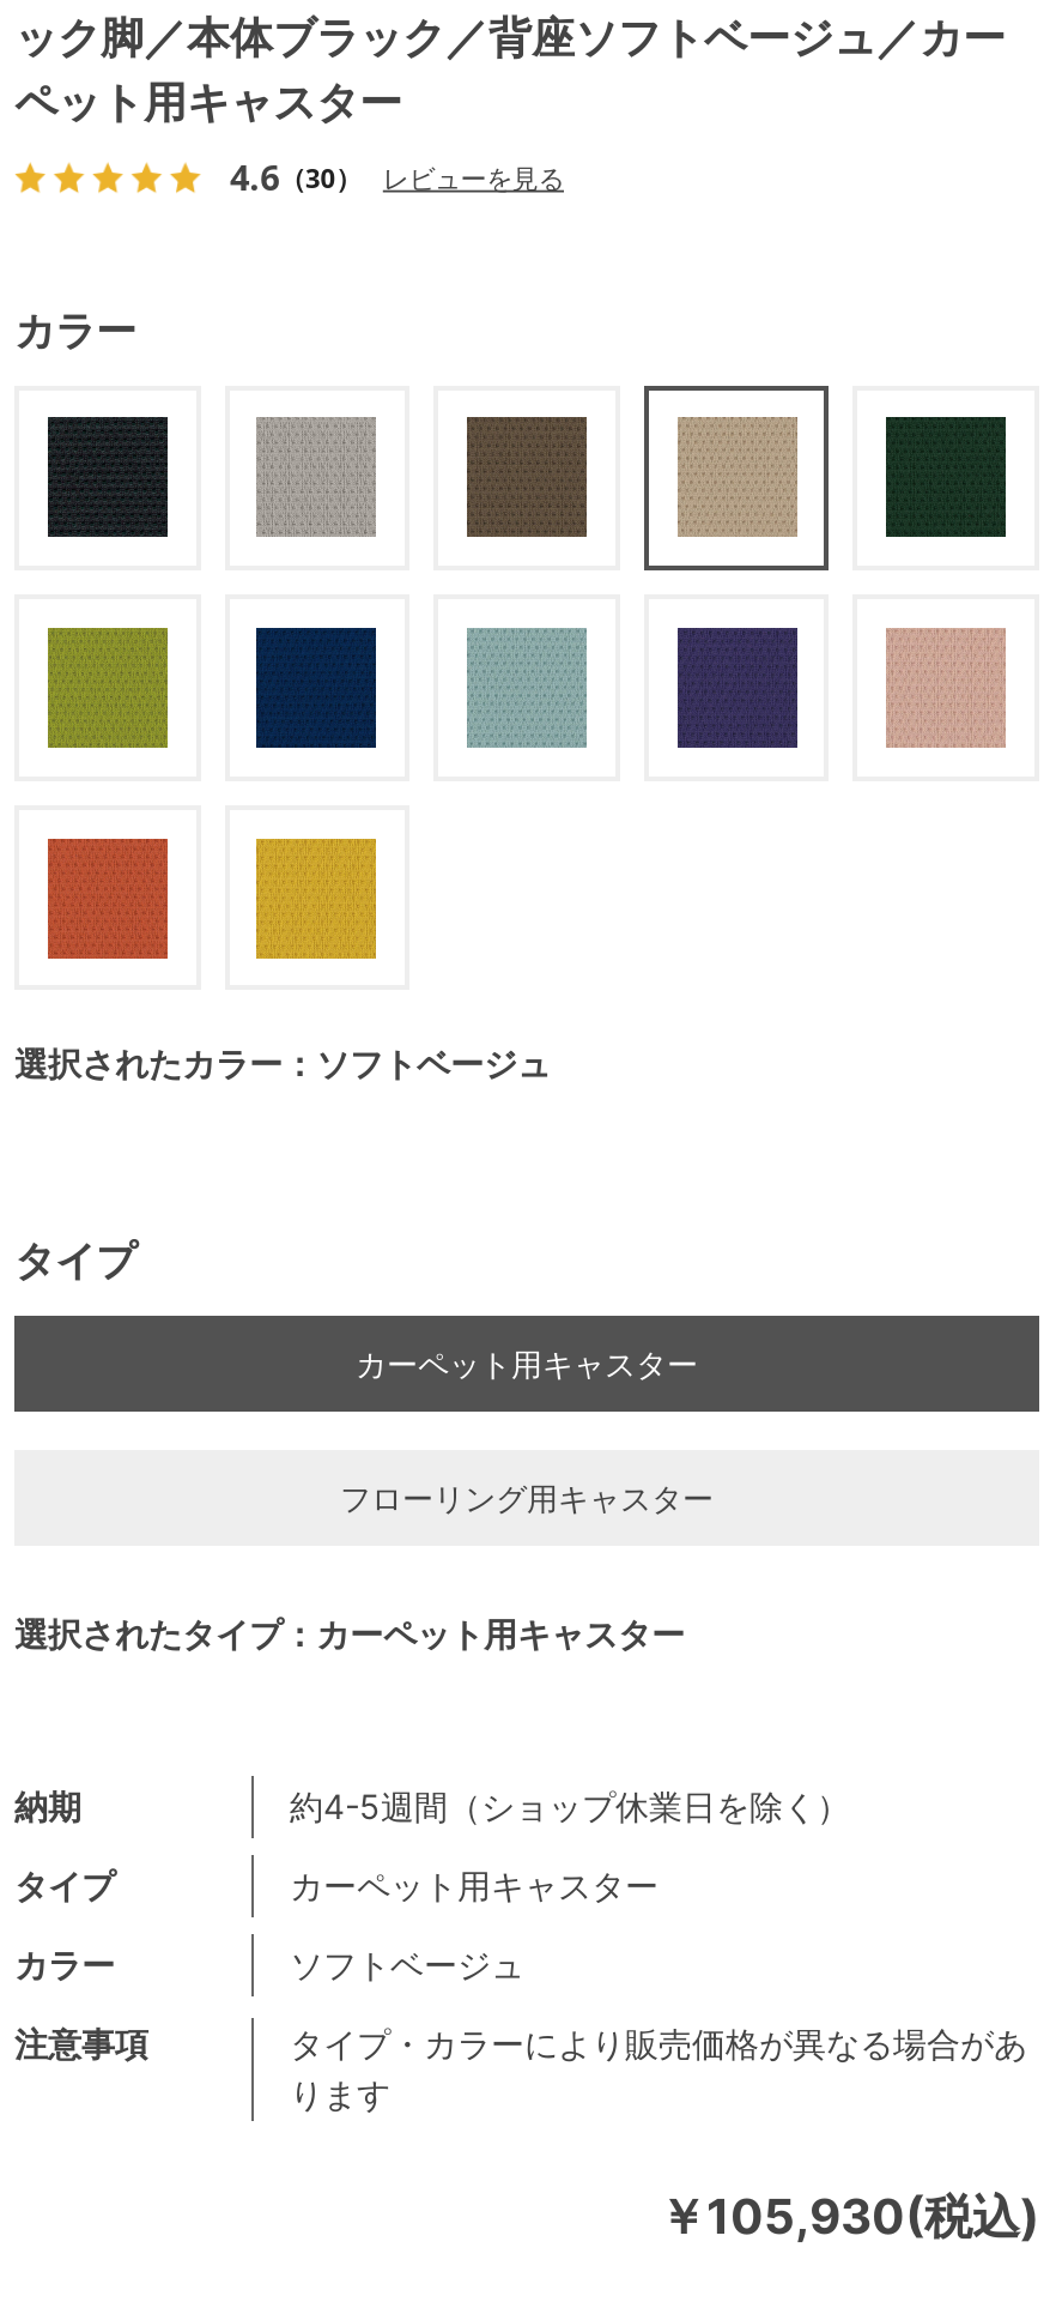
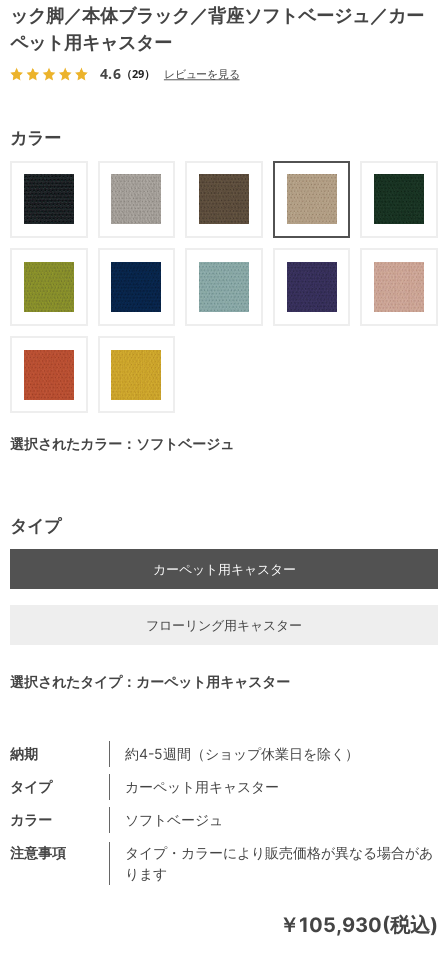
- 4.6（30） レビューを見る
+ 4.6（29） レビューを見る
